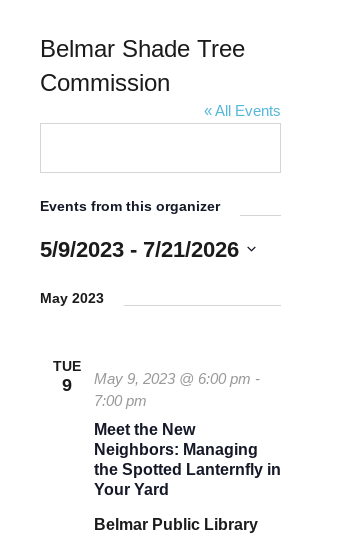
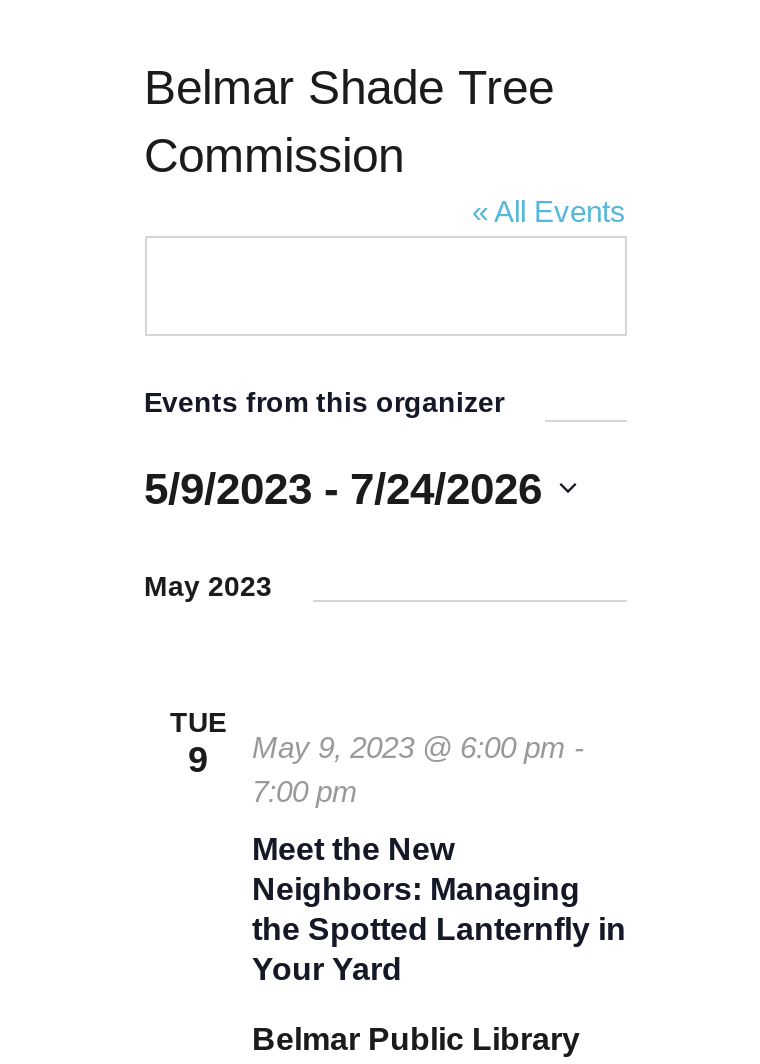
- 5/9/2023 - 7/21/2026
+ 5/9/2023 - 7/24/2026
